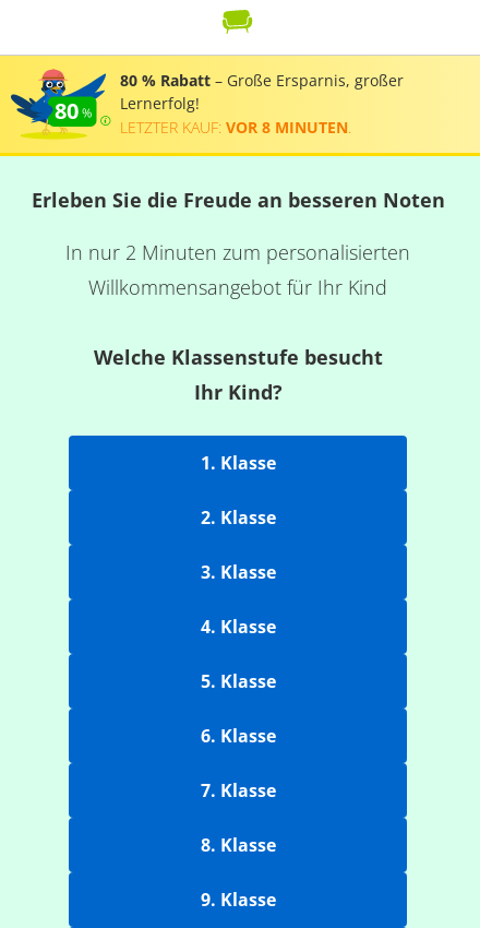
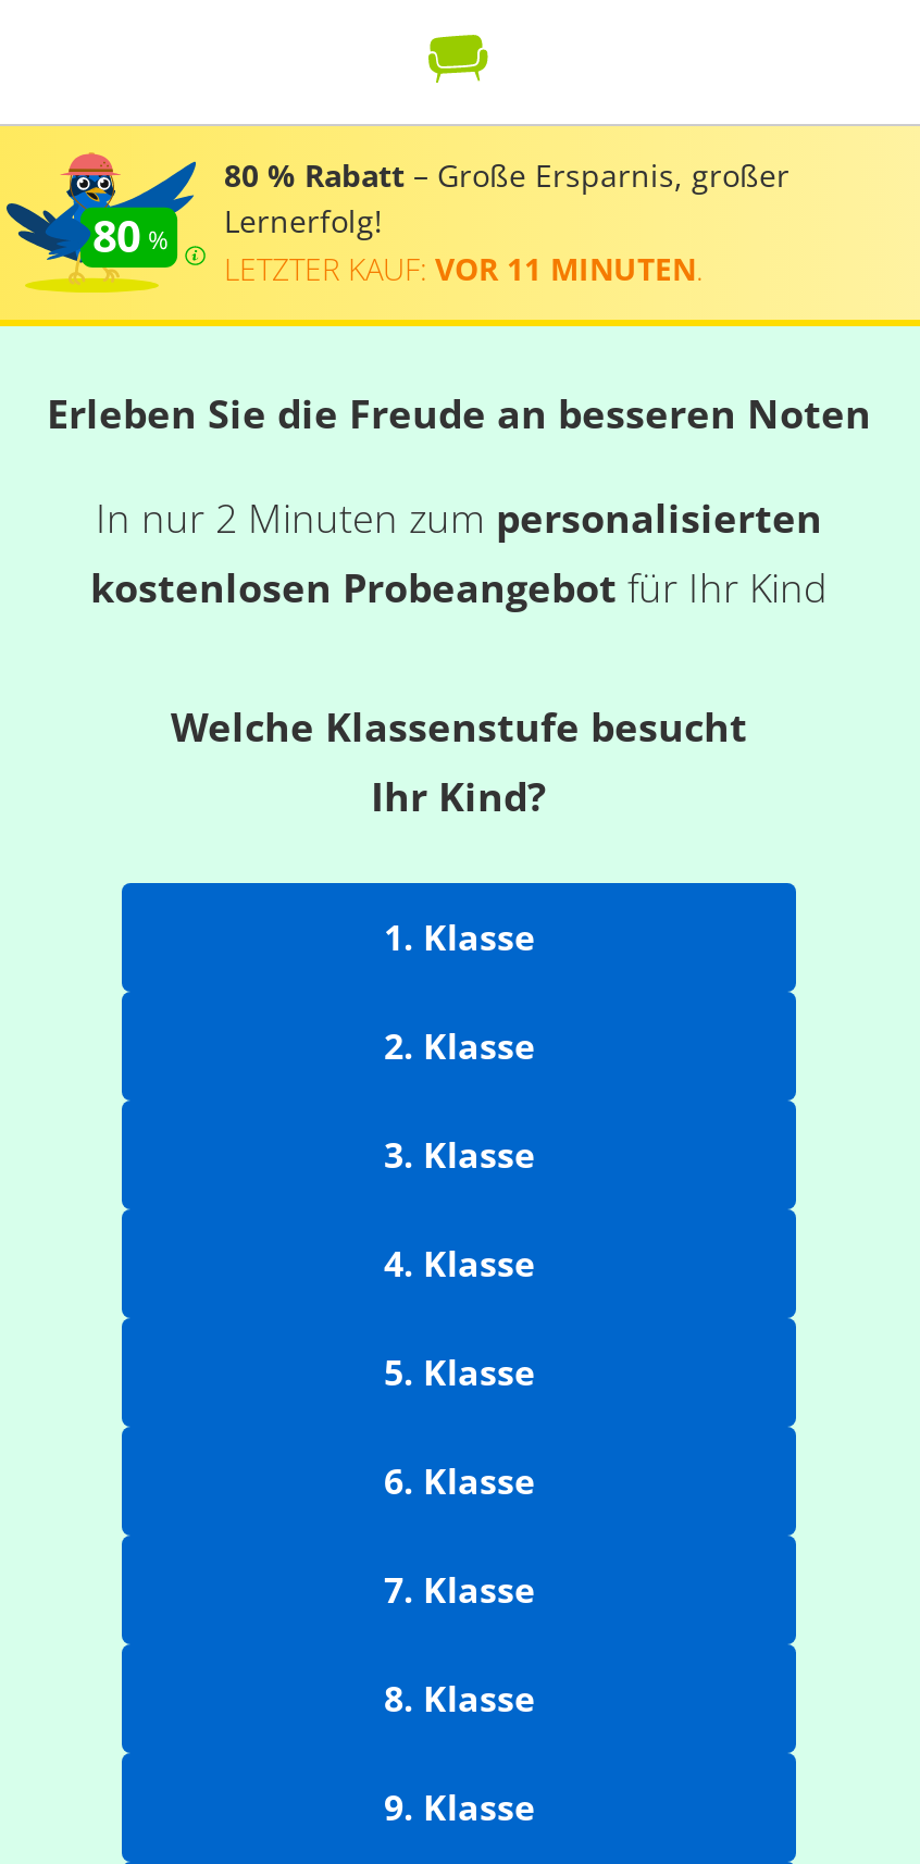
- LETZTER KAUF: VOR 8 MINUTEN.
+ LETZTER KAUF: VOR 11 MINUTEN.

- Willkommensangebot für Ihr Kind
+ kostenlosen Probeangebot für Ihr Kind
